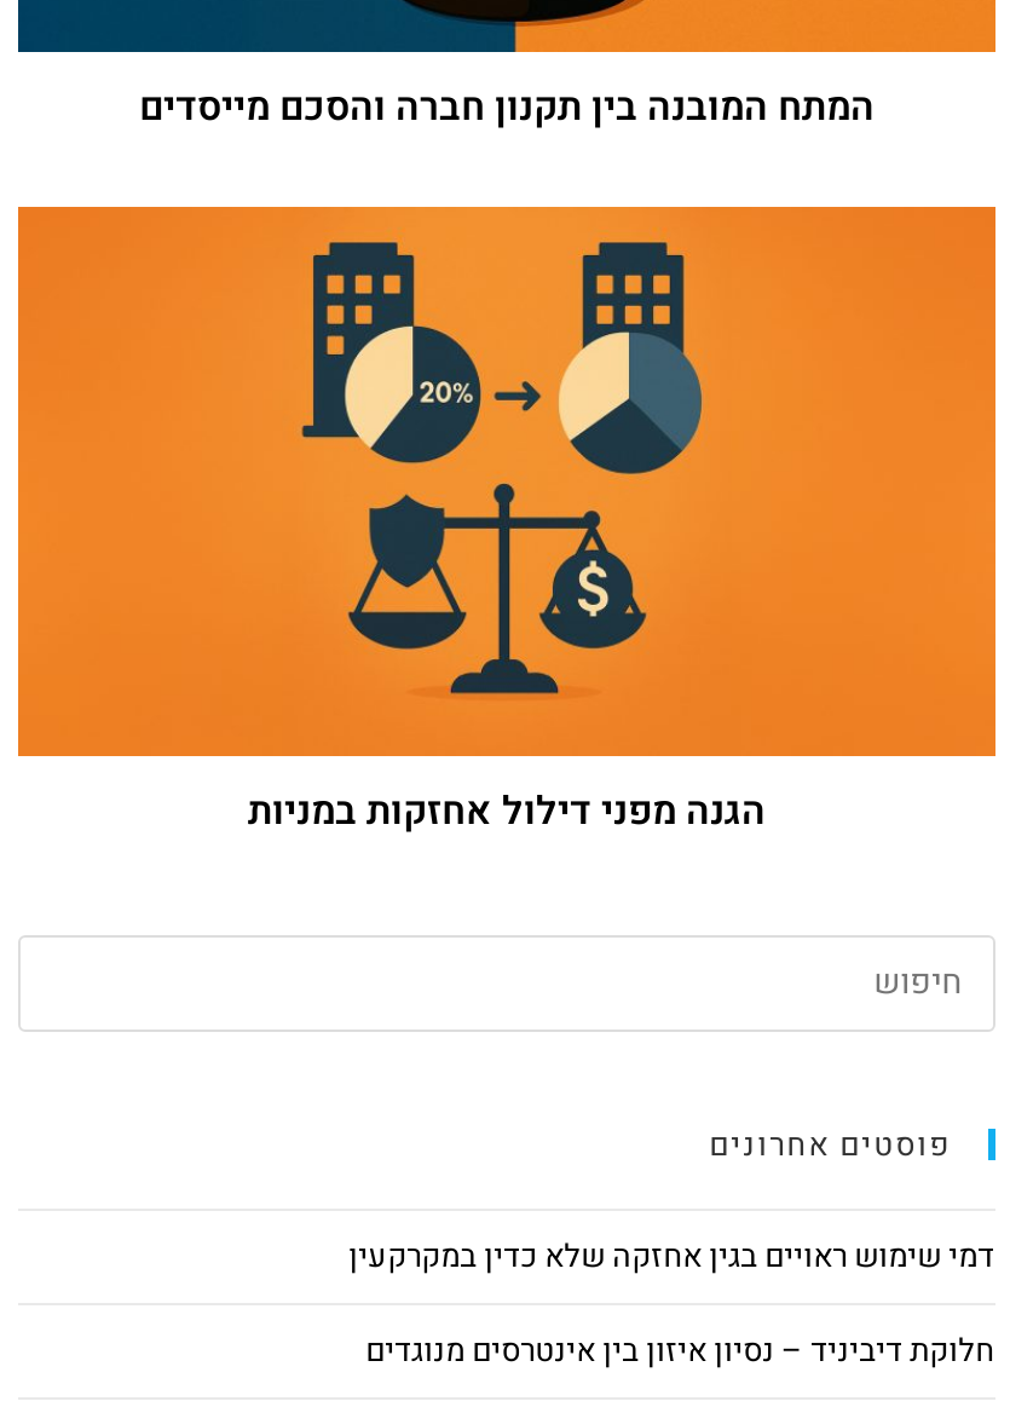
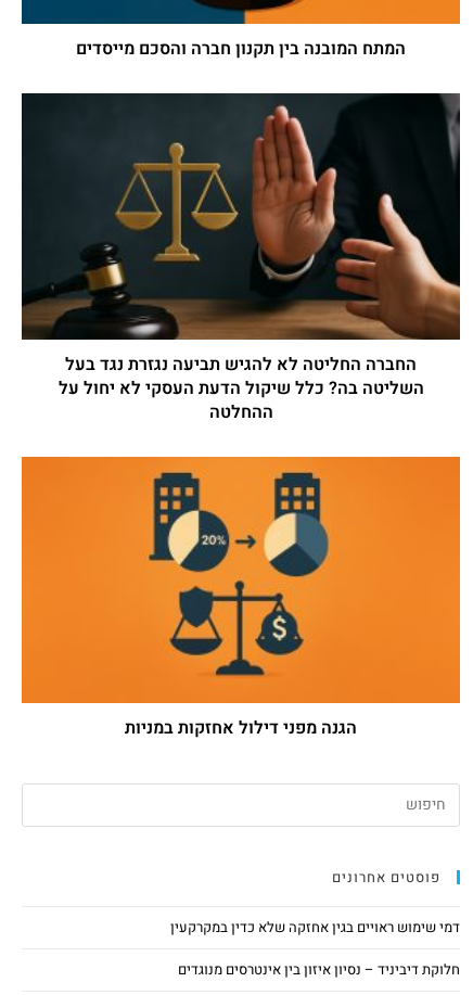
+ [image]
+ החברה החליטה לא להגיש תביעה נגזרת נגד בעל
+ השליטה בה? כלל שיקול הדעת העסקי לא יחול על
+ ההחלטה
